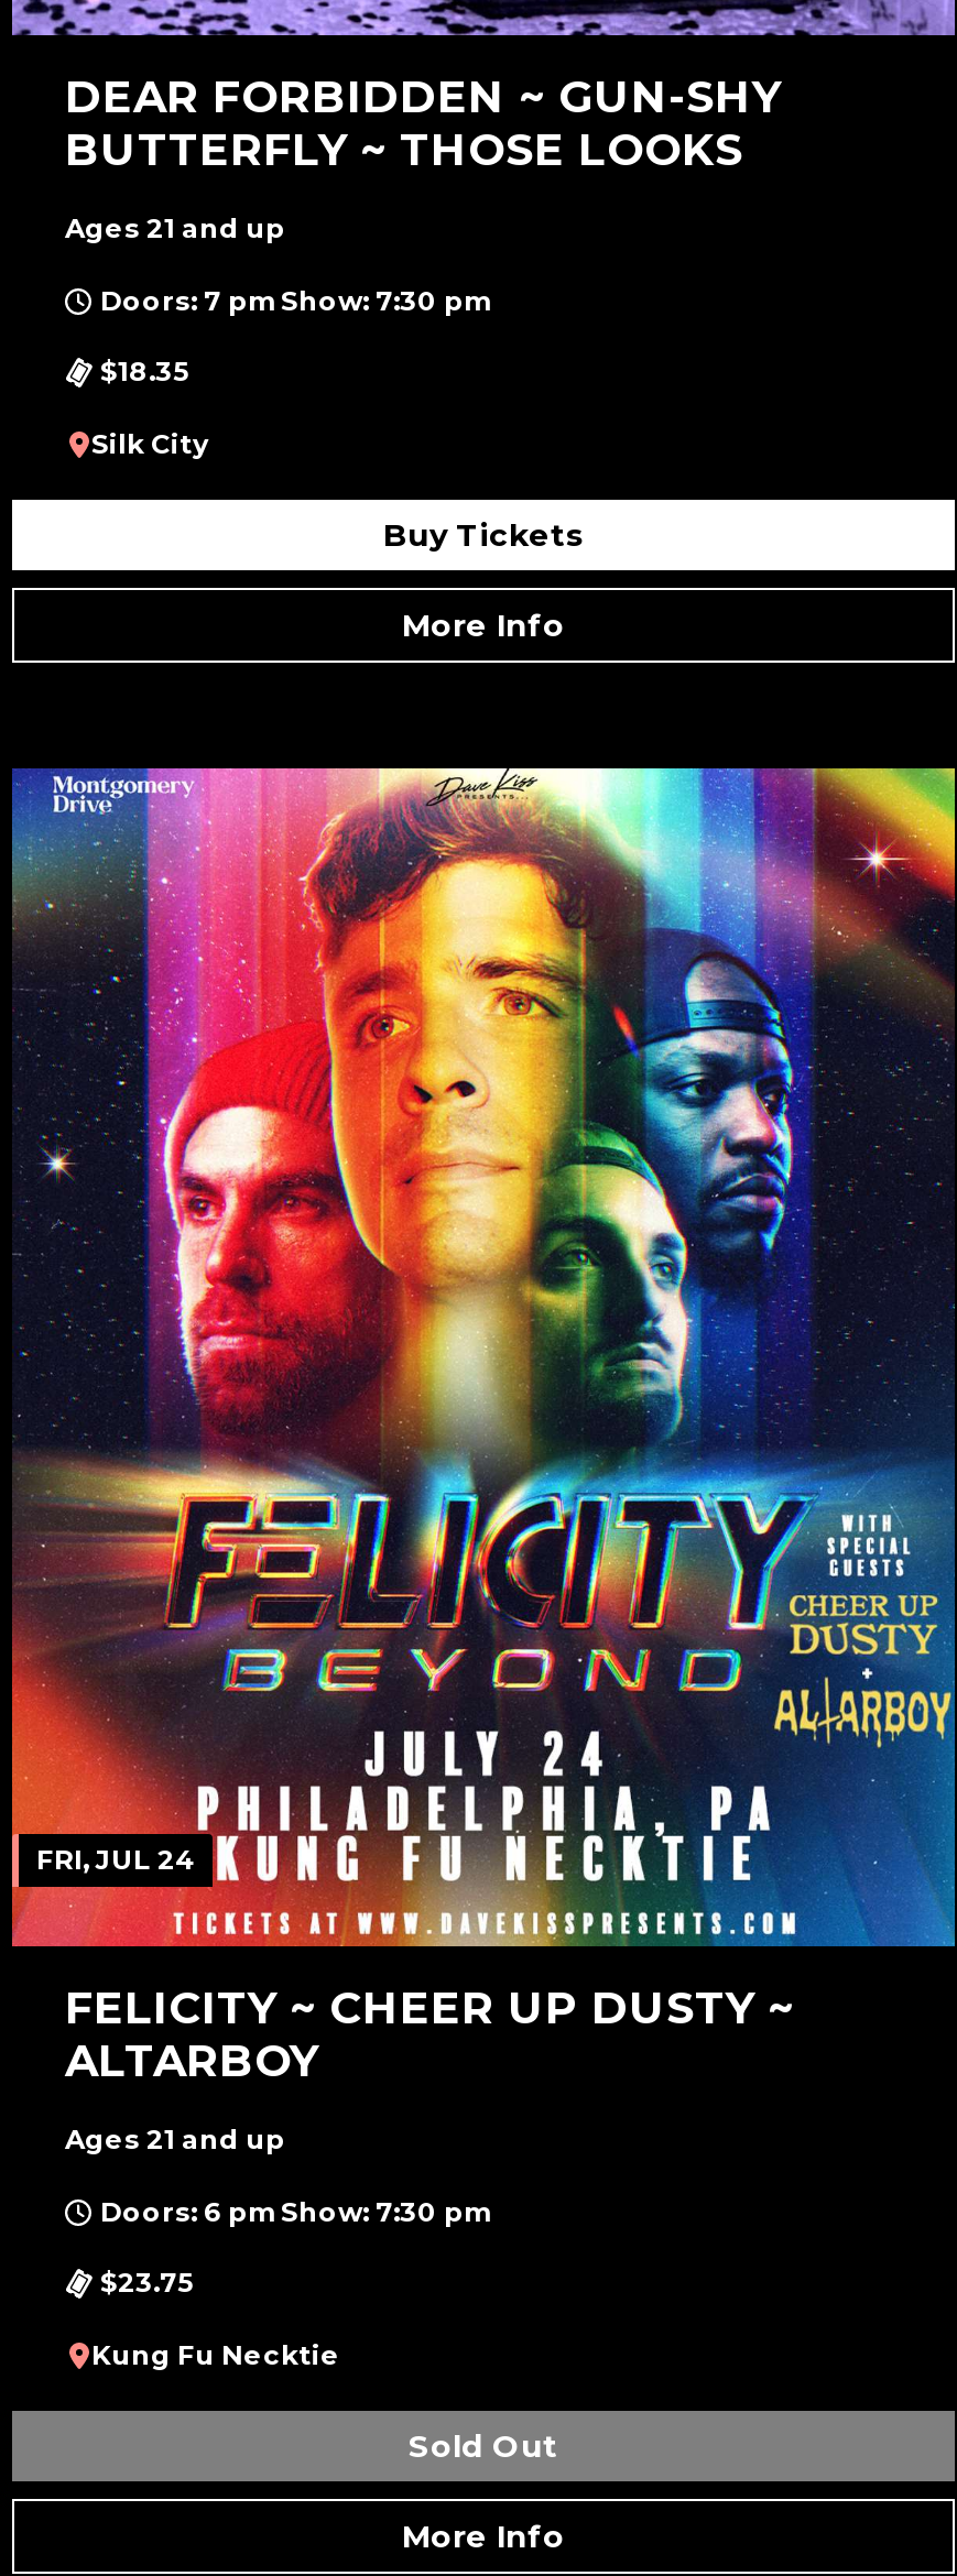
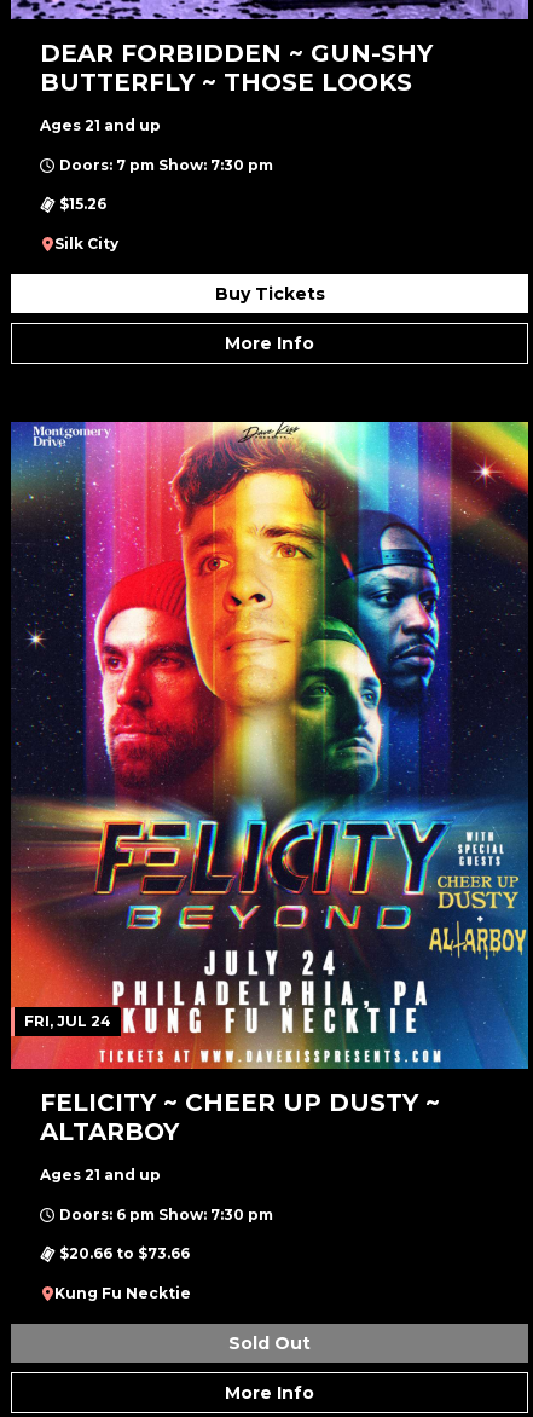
- $18.35
+ $15.26

- $23.75
+ $20.66 to $73.66
